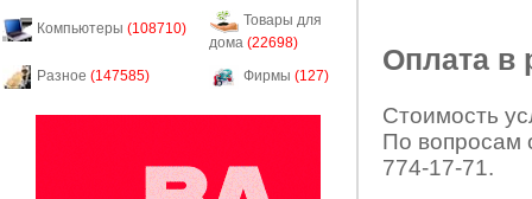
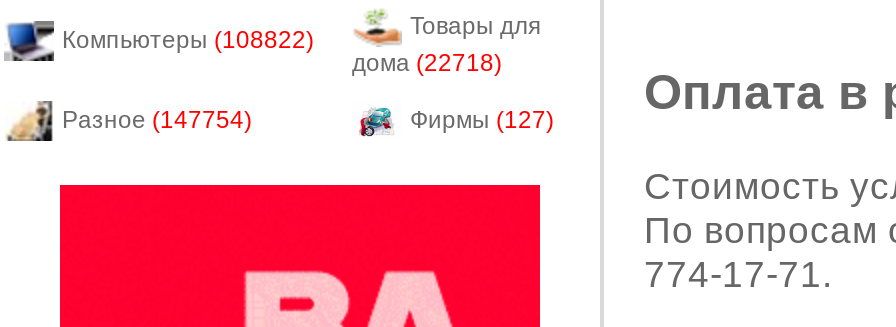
- Компьютеры (108710)
+ Компьютеры (108822)

- дома (22698)
+ дома (22718)

- Разное (147585)
+ Разное (147754)
